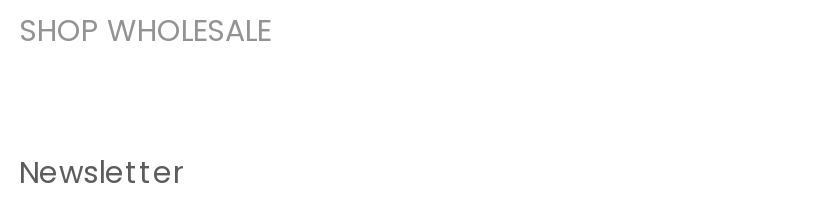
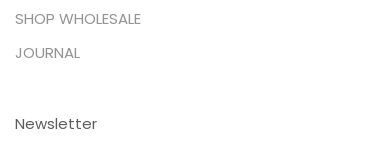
+ JOURNAL
